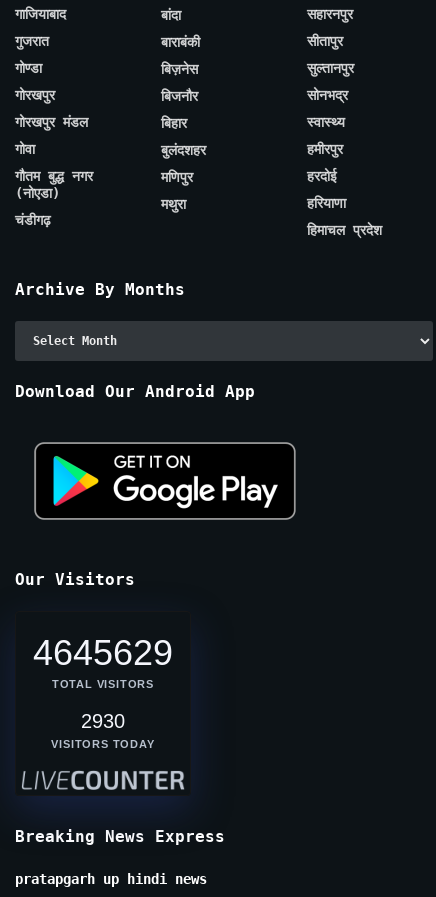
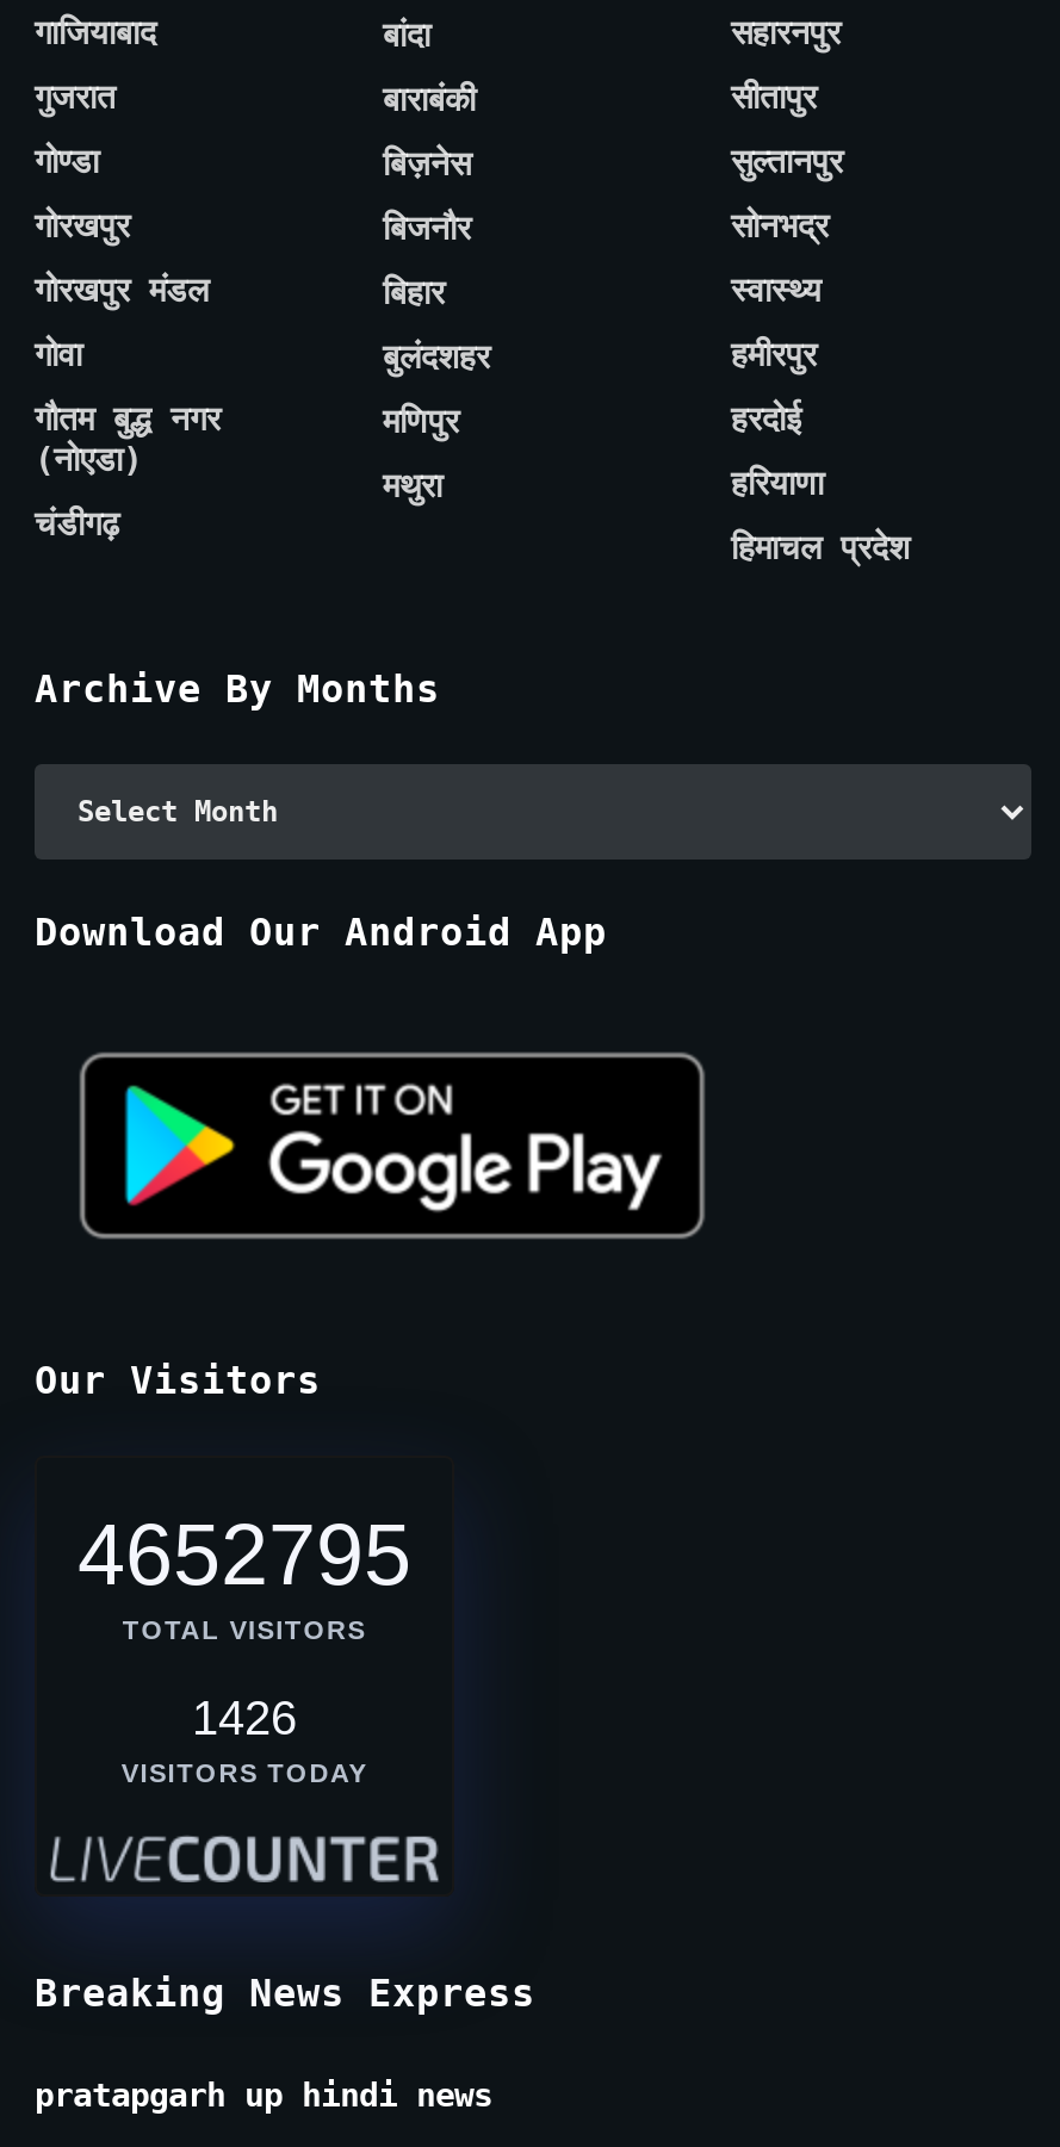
- 4645629
+ 4652795

- 2930
+ 1426
